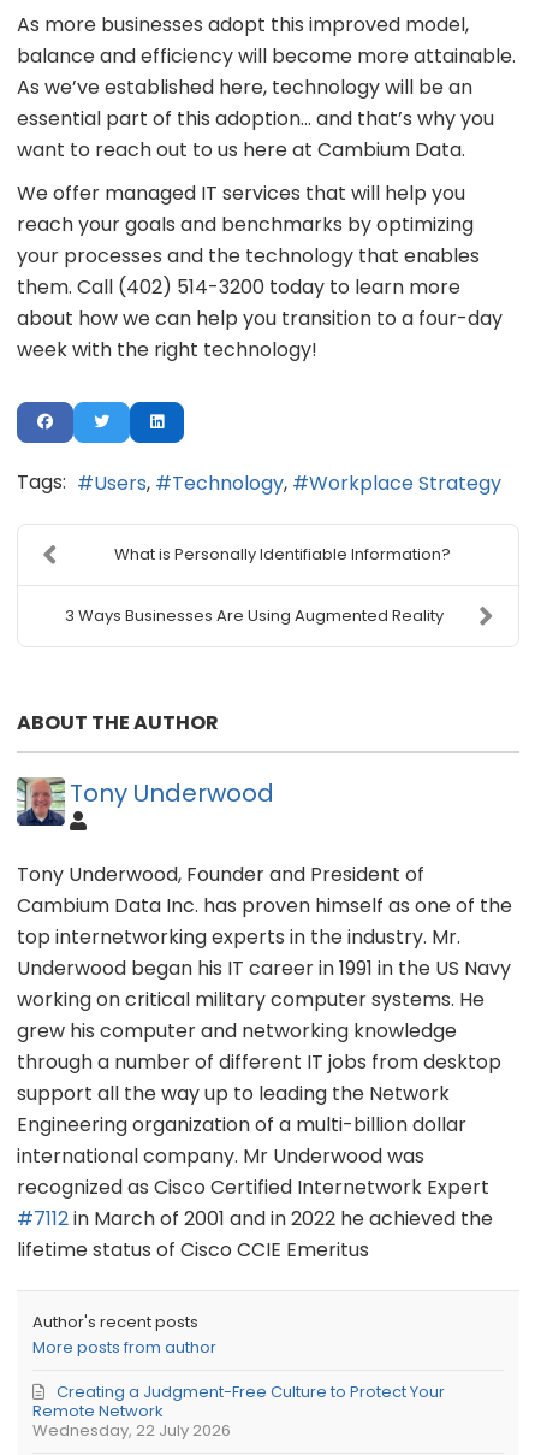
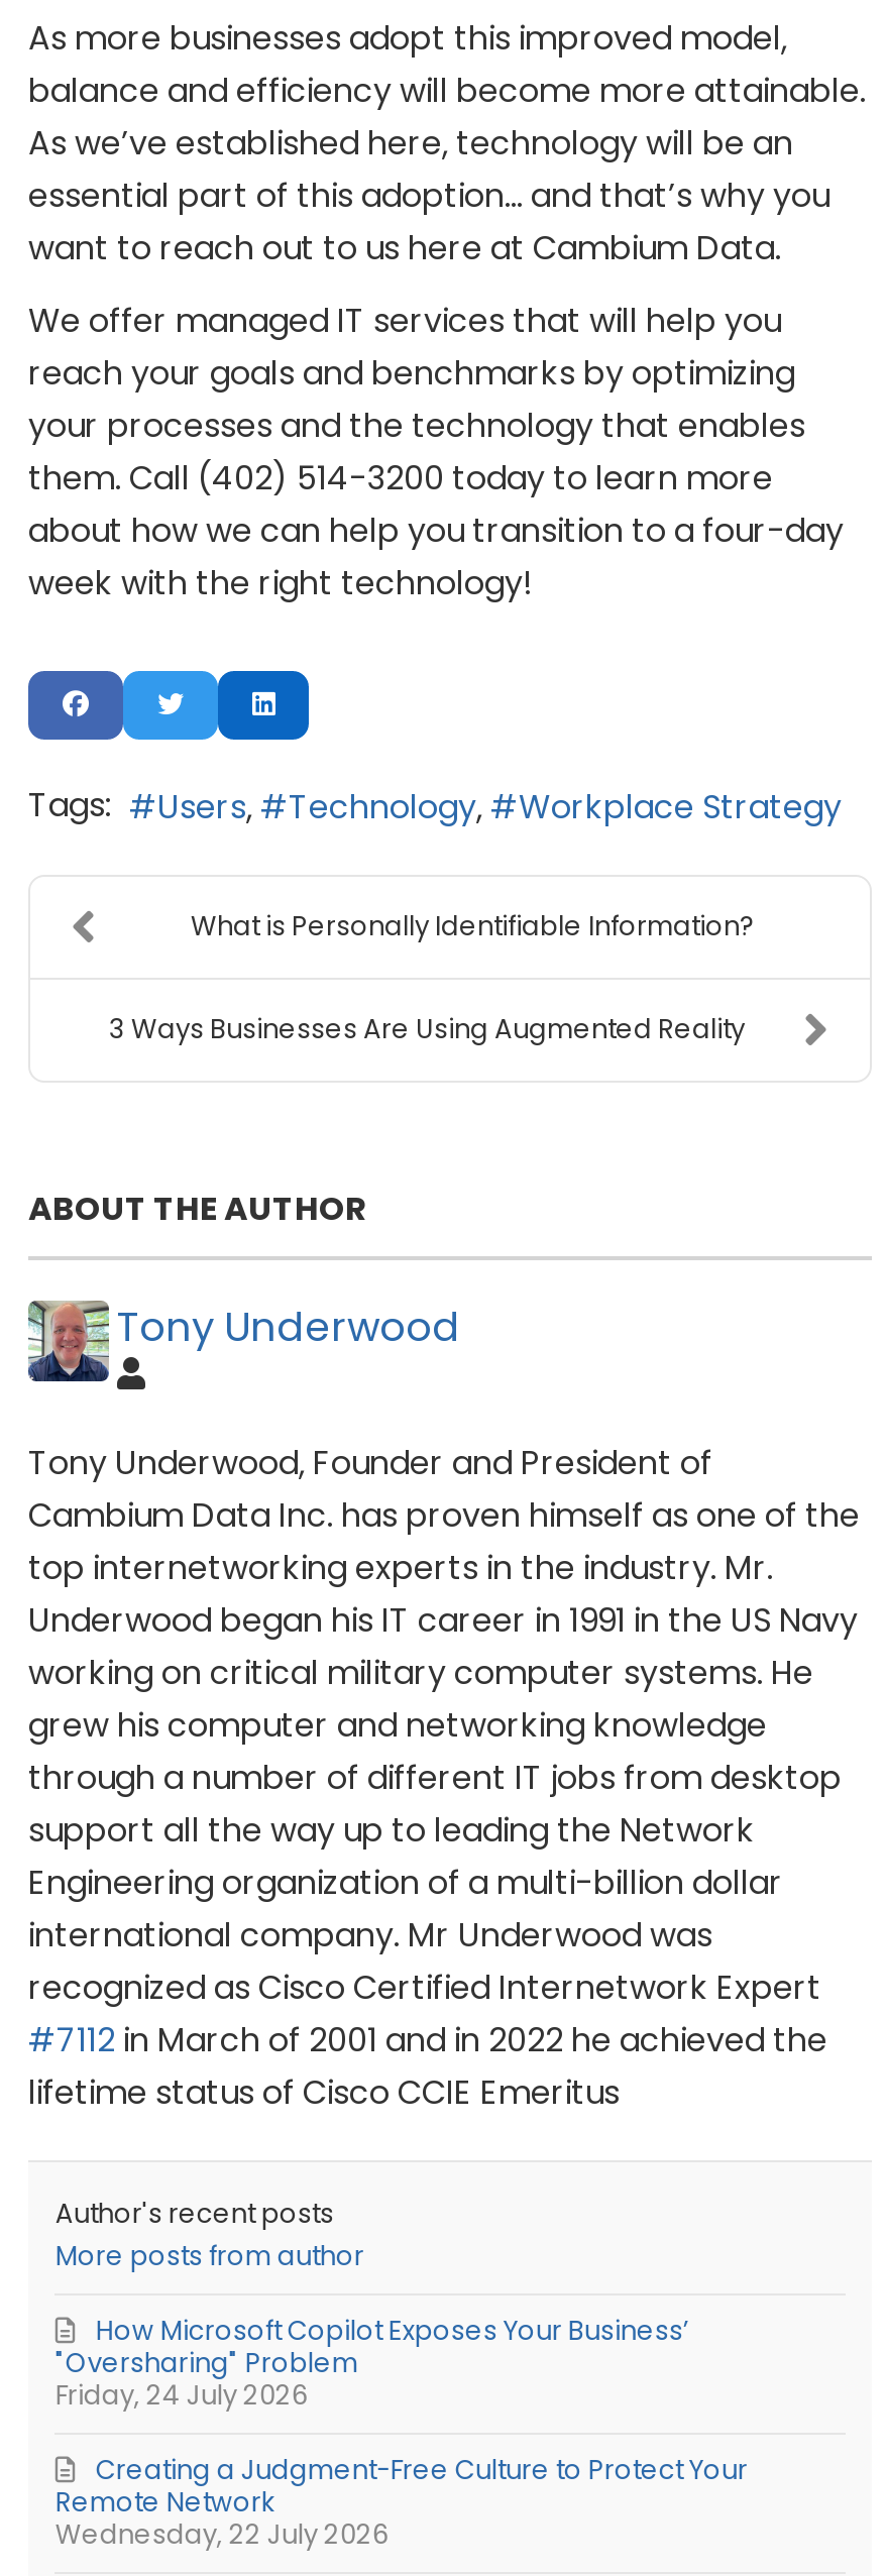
+ Friday, 24 July 2026

+ How Microsoft Copilot Exposes Your Business’
+ "Oversharing" Problem
